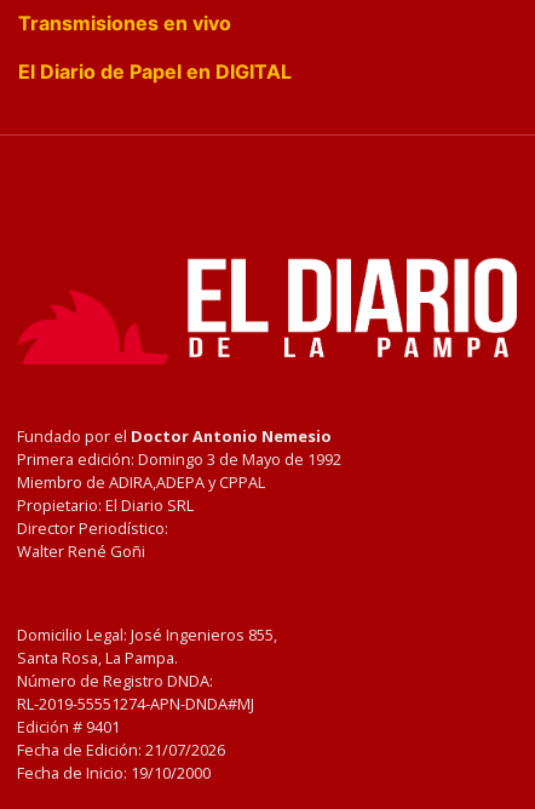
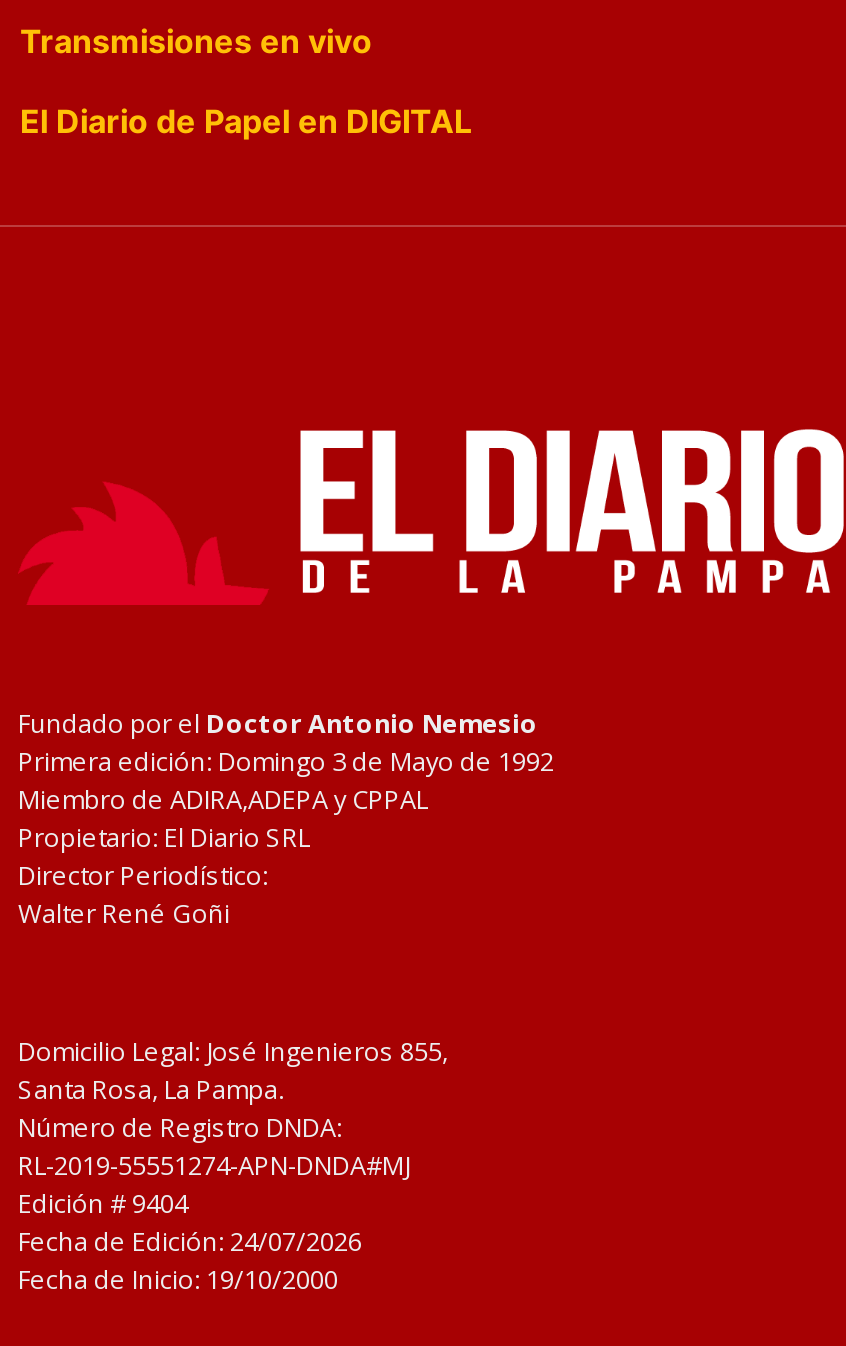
- Edición #9401
+ Edición #9404

- Fecha de Edición: 21/07/2026
+ Fecha de Edición: 24/07/2026
